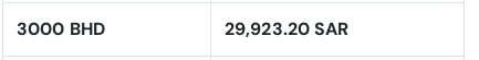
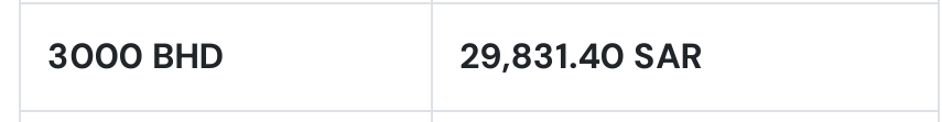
- 29,923.20 SAR
+ 29,831.40 SAR
